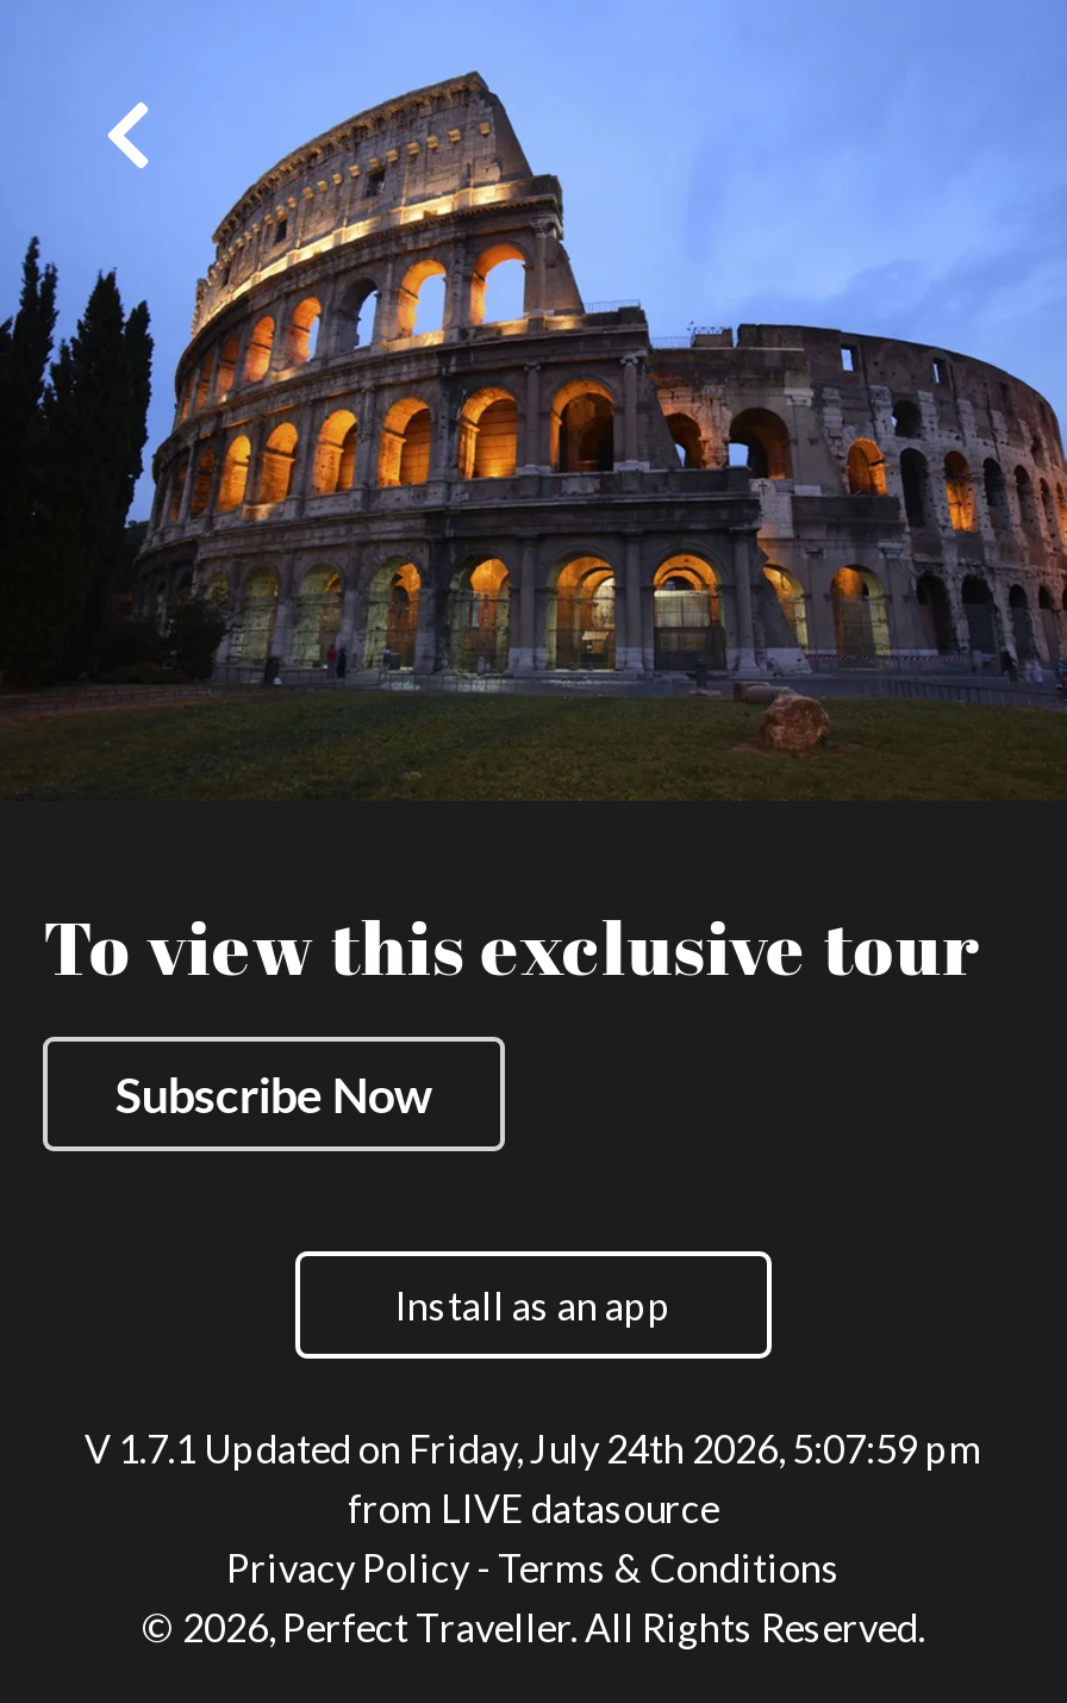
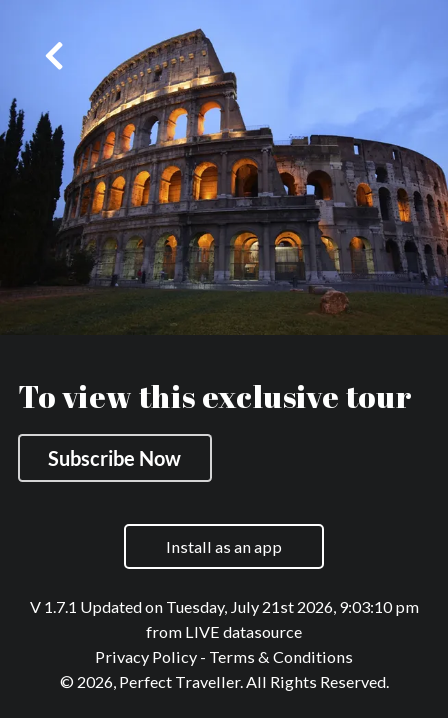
- V 1.7.1 Updated on Friday, July 24th 2026, 5:07:59 pm
+ V 1.7.1 Updated on Tuesday, July 21st 2026, 9:03:10 pm
